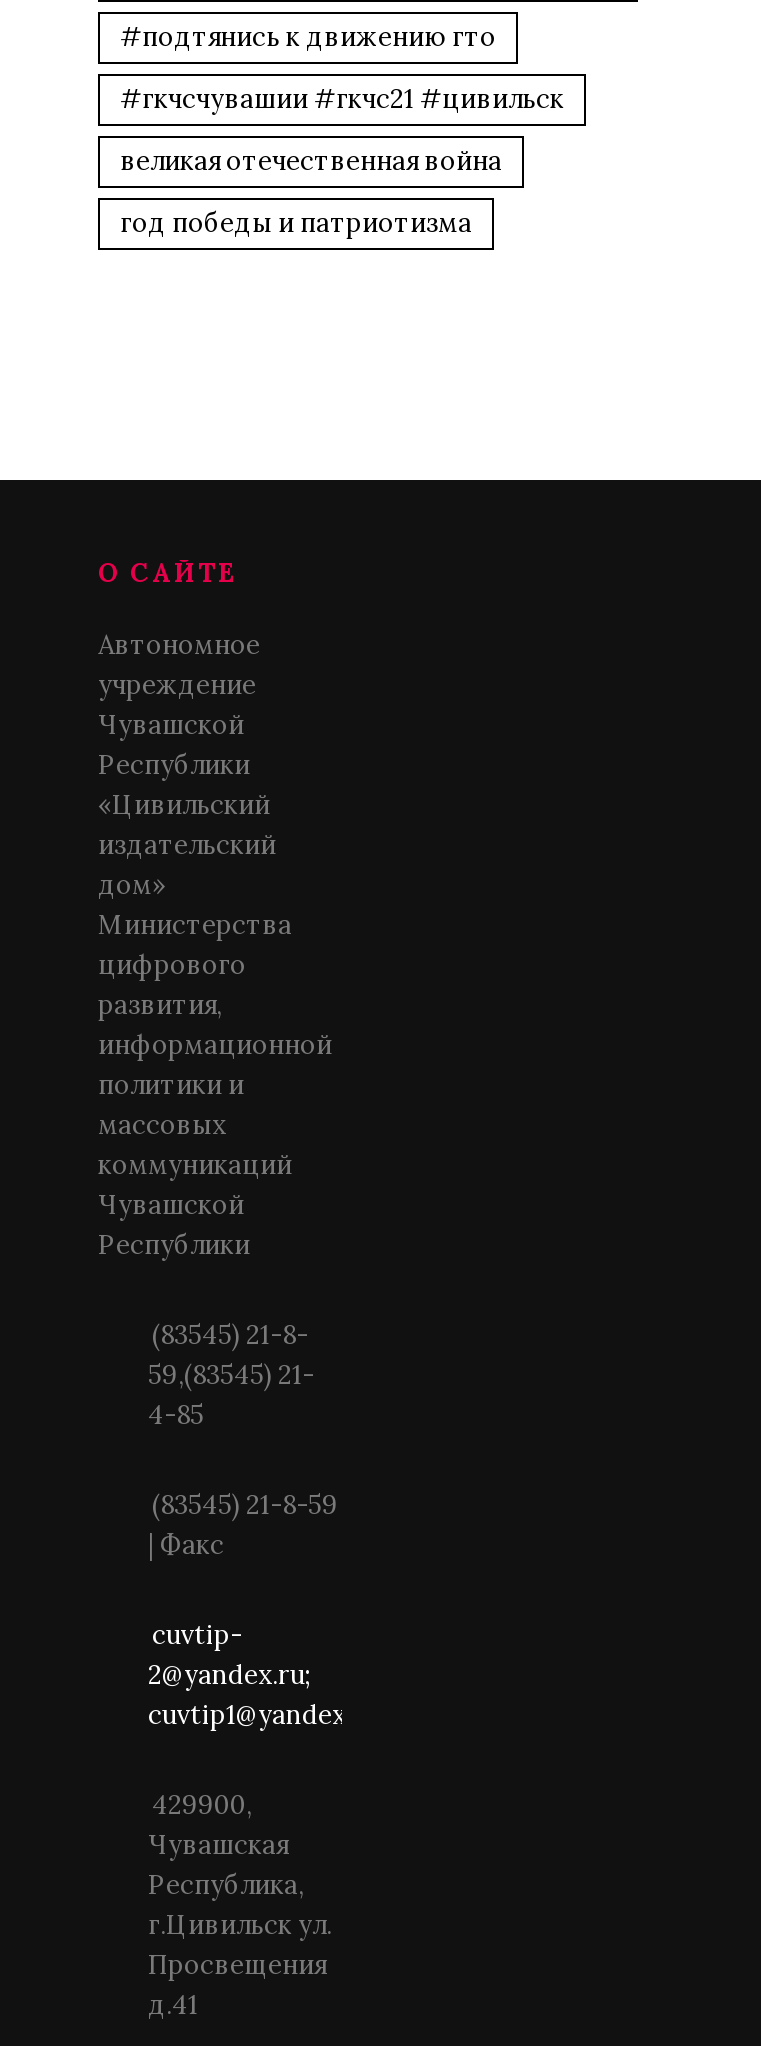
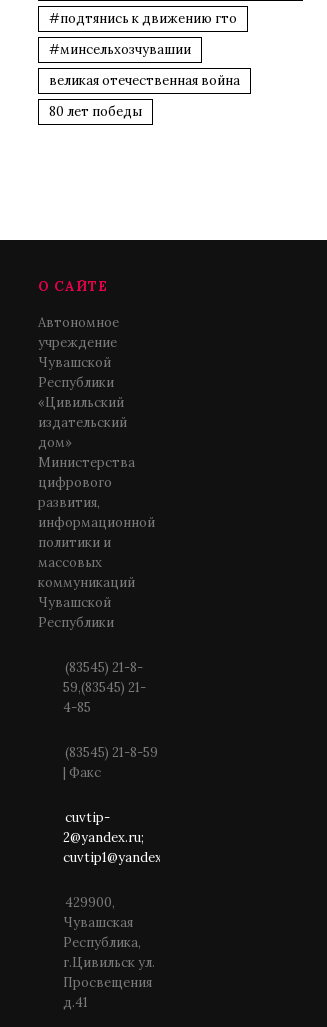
- #гкчсчувашии #гкчс21 #цивильск
+ #минсельхозчувашии

- год победы и патриотизма
+ 80 лет победы
